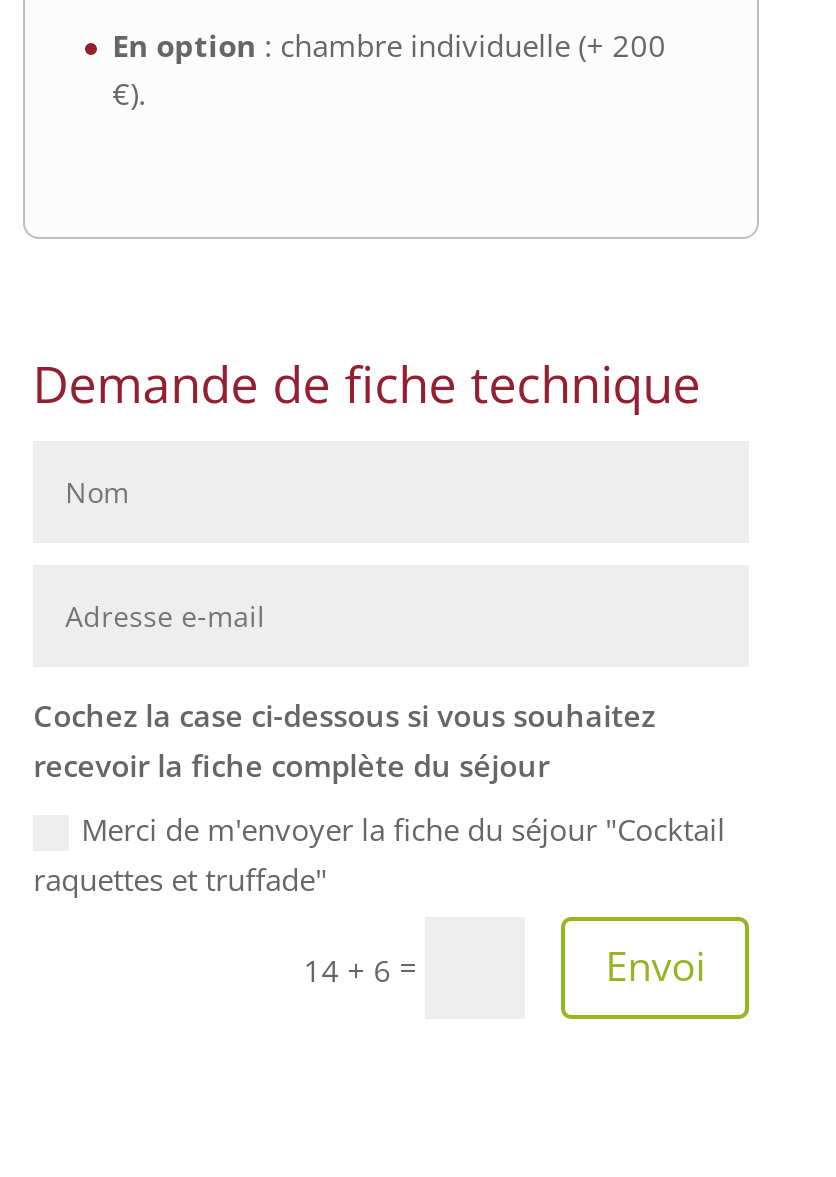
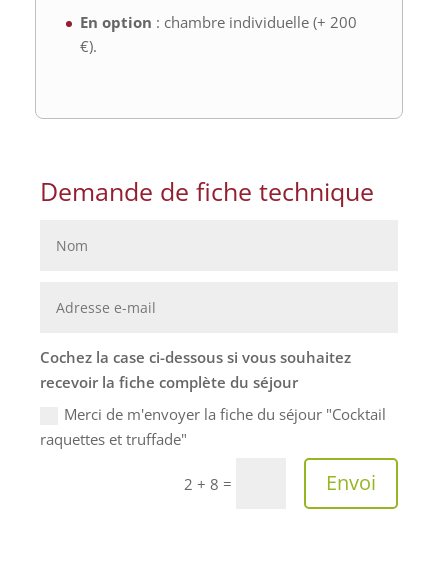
- 14 + 6 =
+ 2 + 8 =
